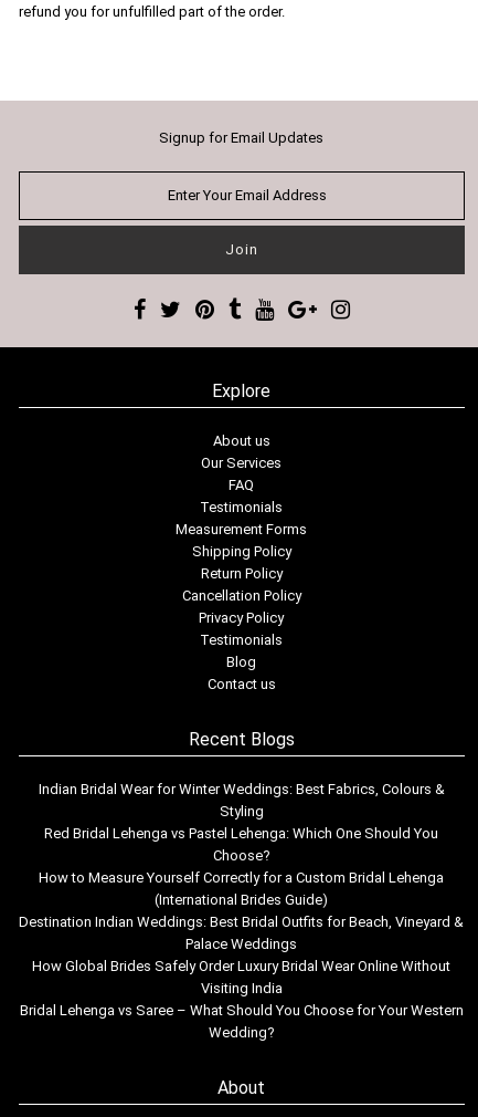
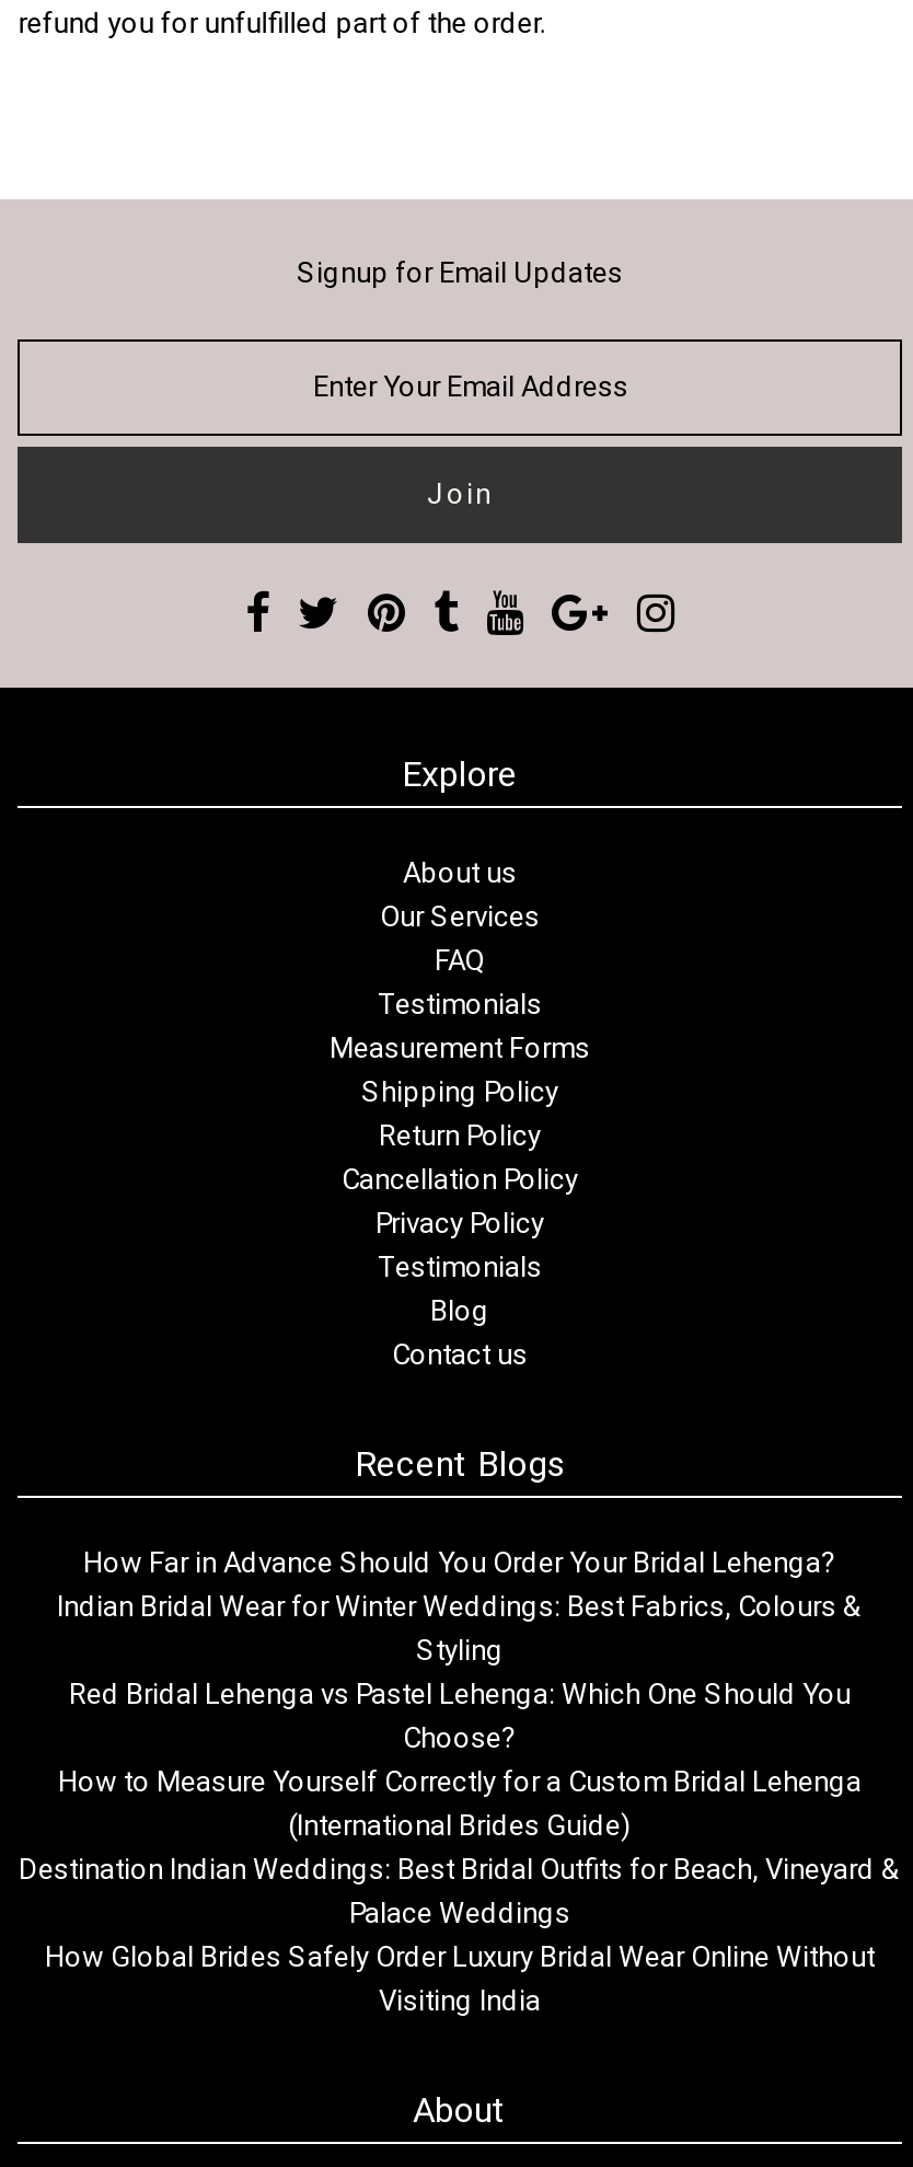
+ How Far in Advance Should You Order Your Bridal Lehenga?

moved down: Indian Bridal Wear for Winter Weddings: Best Fabrics, Colours & | Styling | Red Bridal Lehenga vs Pastel Lehenga: Which One Should You | ... | How Global Brides Safely Order Luxury Bridal Wear Online Without | Visiting India

- Bridal Lehenga vs Saree – What Should You Choose for Your Western
- Wedding?
